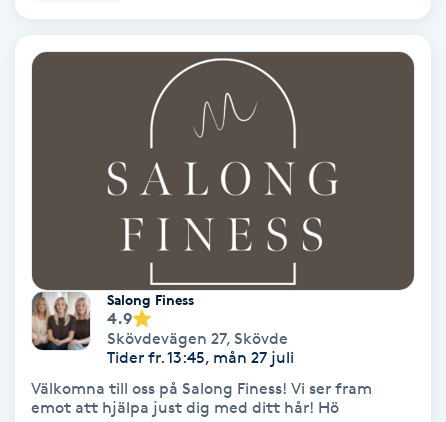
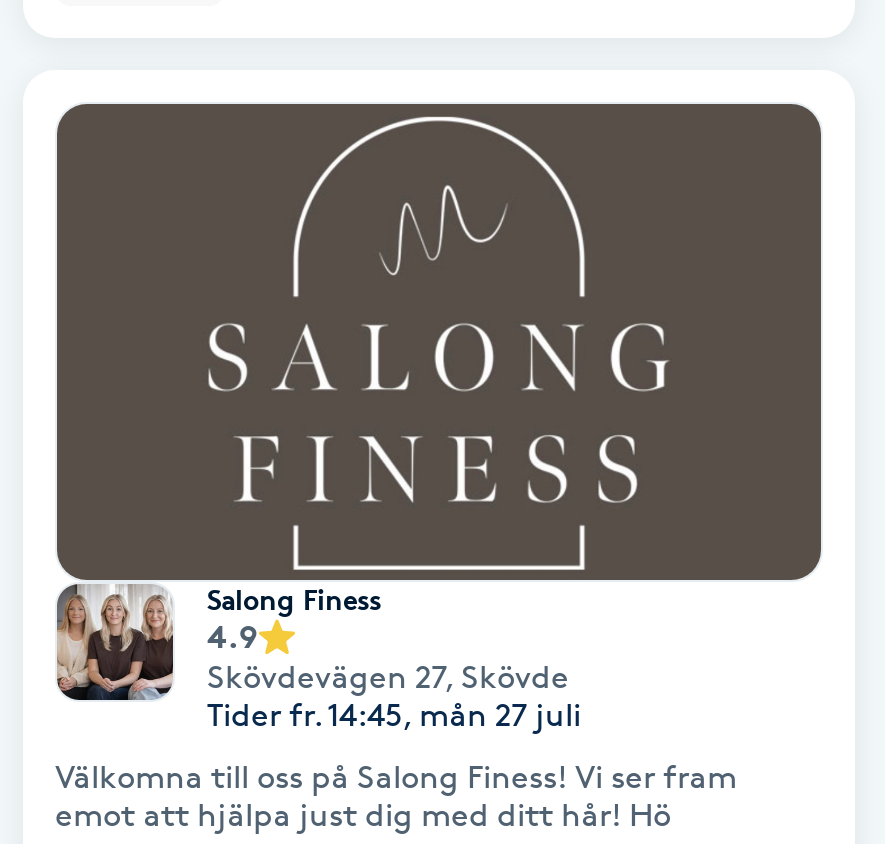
- Tider fr. 13:45, mån 27 juli
+ Tider fr. 14:45, mån 27 juli
